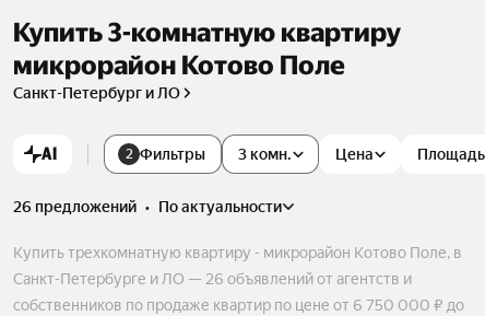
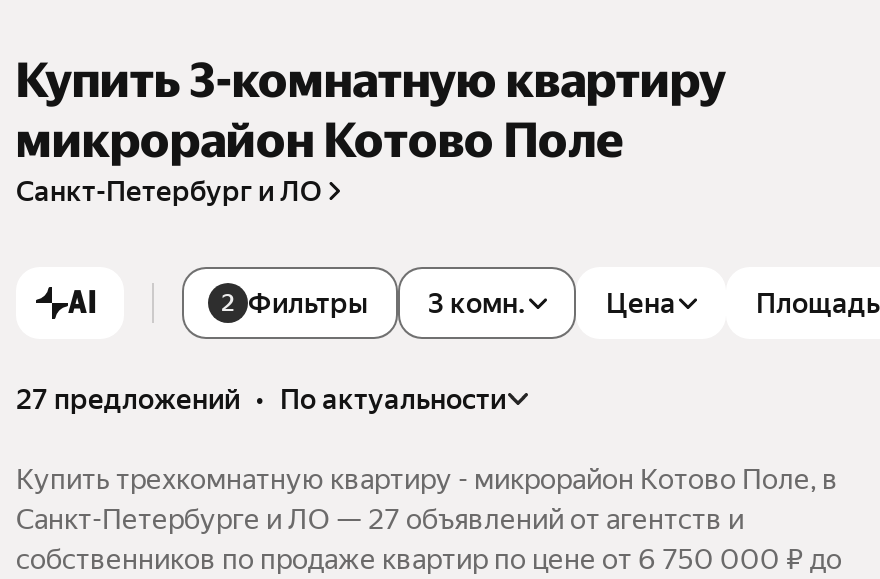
- 26 предложений • по актуальности
+ 27 предложений • по актуальности

- Санкт-Петербурге и ЛО — 26 объявлений от агентств и
+ Санкт-Петербурге и ЛО — 27 объявлений от агентств и
